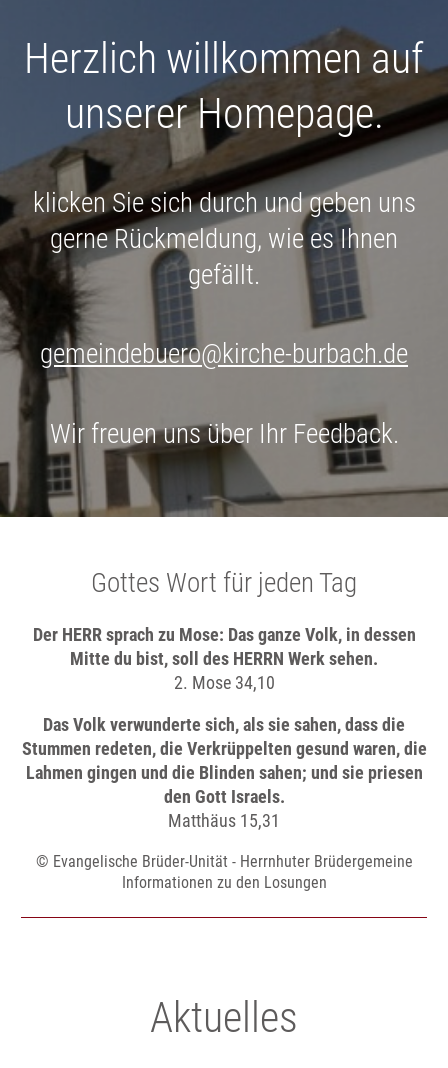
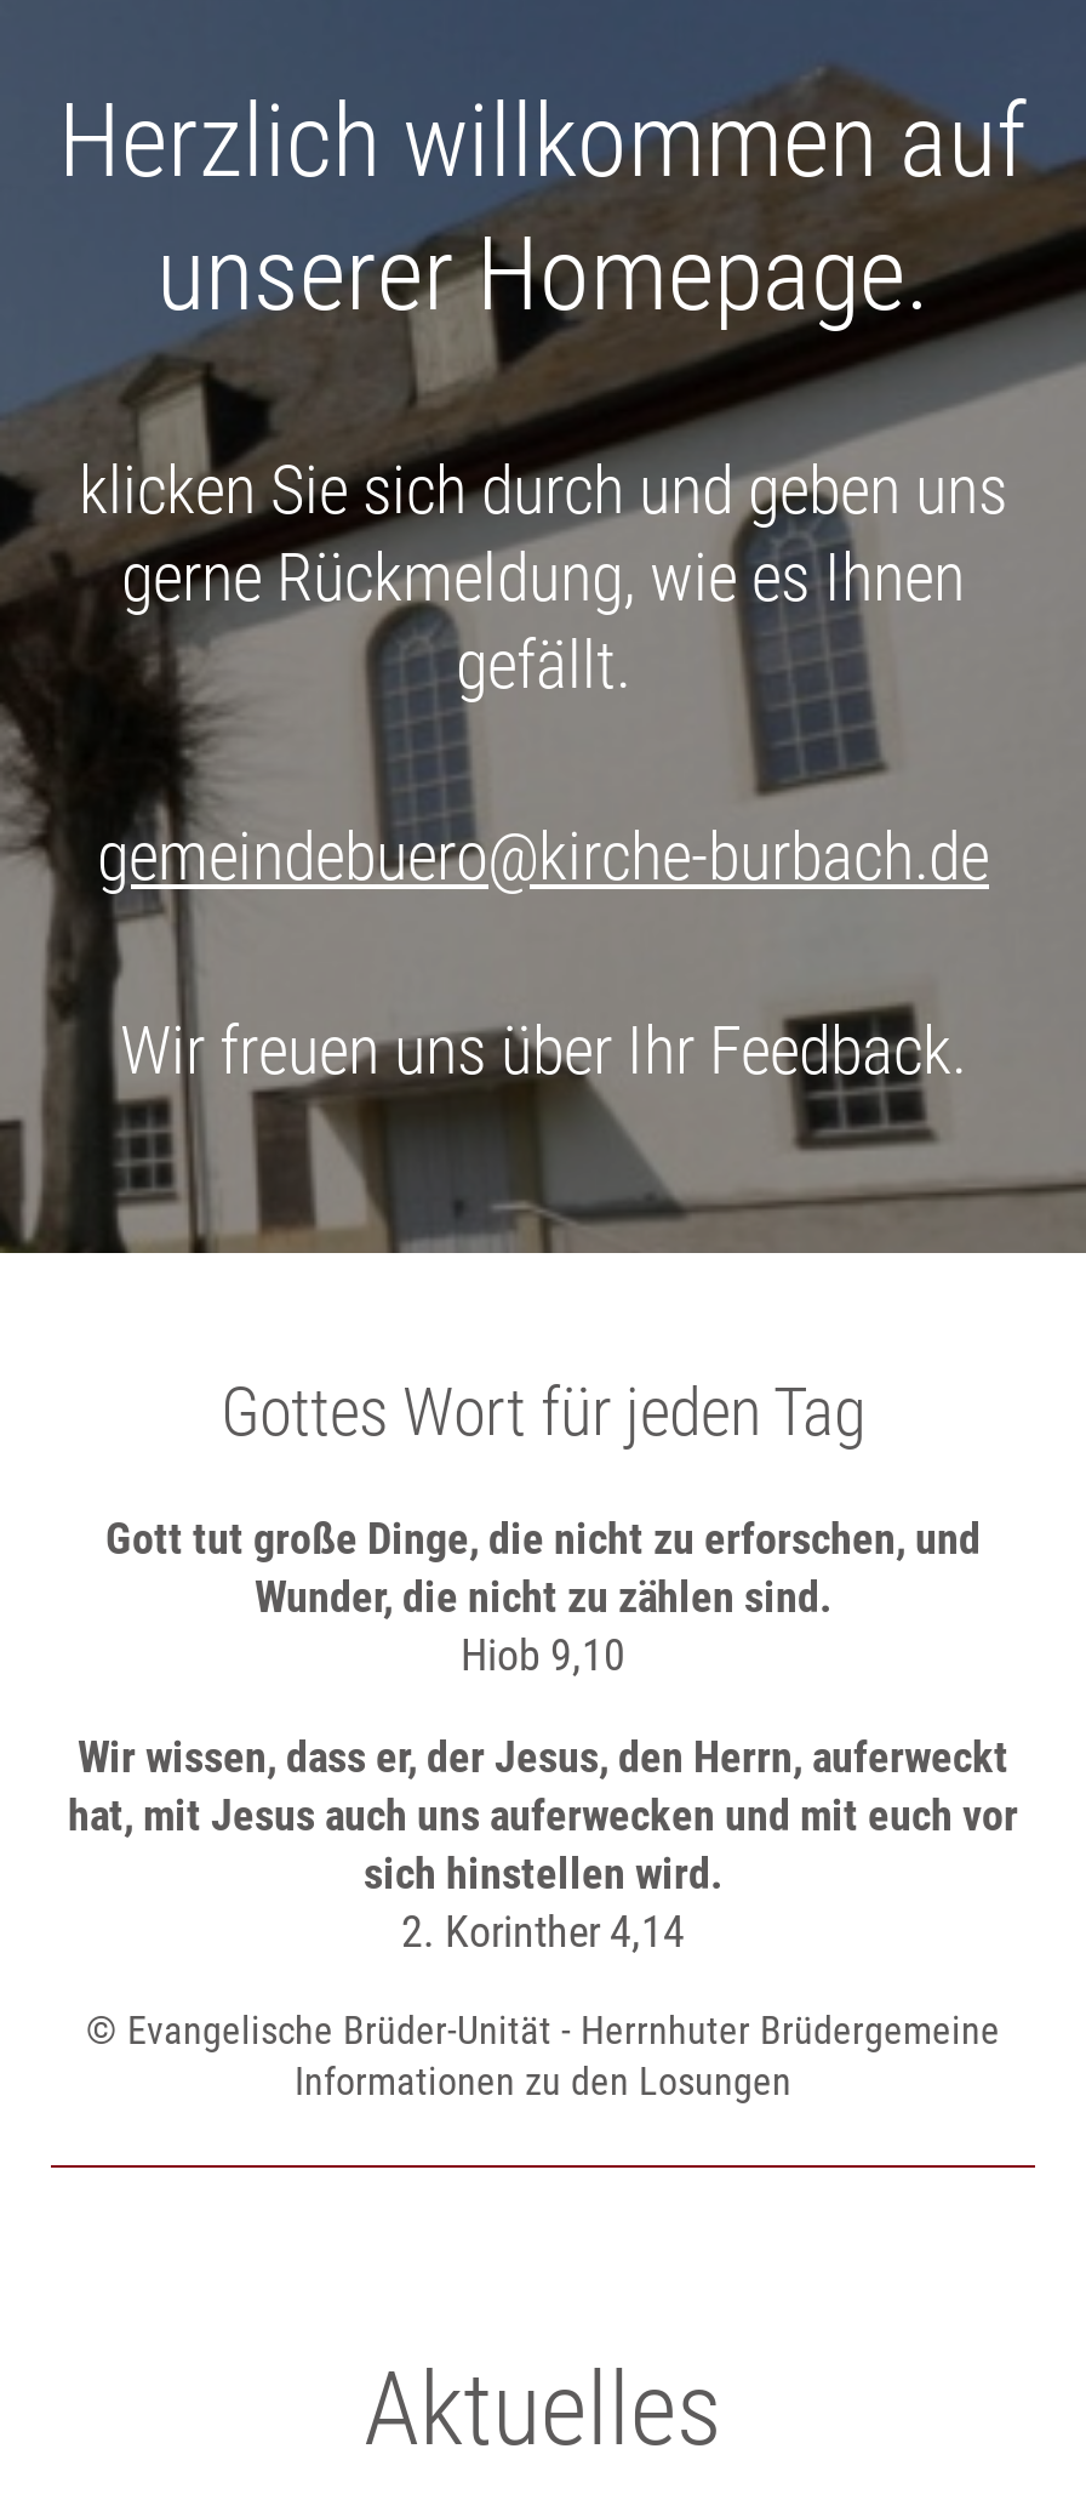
- Der HERR sprach zu Mose: Das ganze Volk, in dessen
- Mitte du bist, soll des HERRN Werk sehen.
- 2. Mose 34,10
+ Gott tut große Dinge, die nicht zu erforschen, und
+ Wunder, die nicht zu zählen sind.
+ Hiob 9,10

- Das Volk verwunderte sich, als sie sahen, dass die
- Stummen redeten, die Verkrüppelten gesund waren, die
- Lahmen gingen und die Blinden sahen; und sie priesen
- den Gott Israels.
- Matthäus 15,31
+ Wir wissen, dass er, der Jesus, den Herrn, auferweckt
+ hat, mit Jesus auch uns auferwecken und mit euch vor
+ sich hinstellen wird.
+ 2. Korinther 4,14
